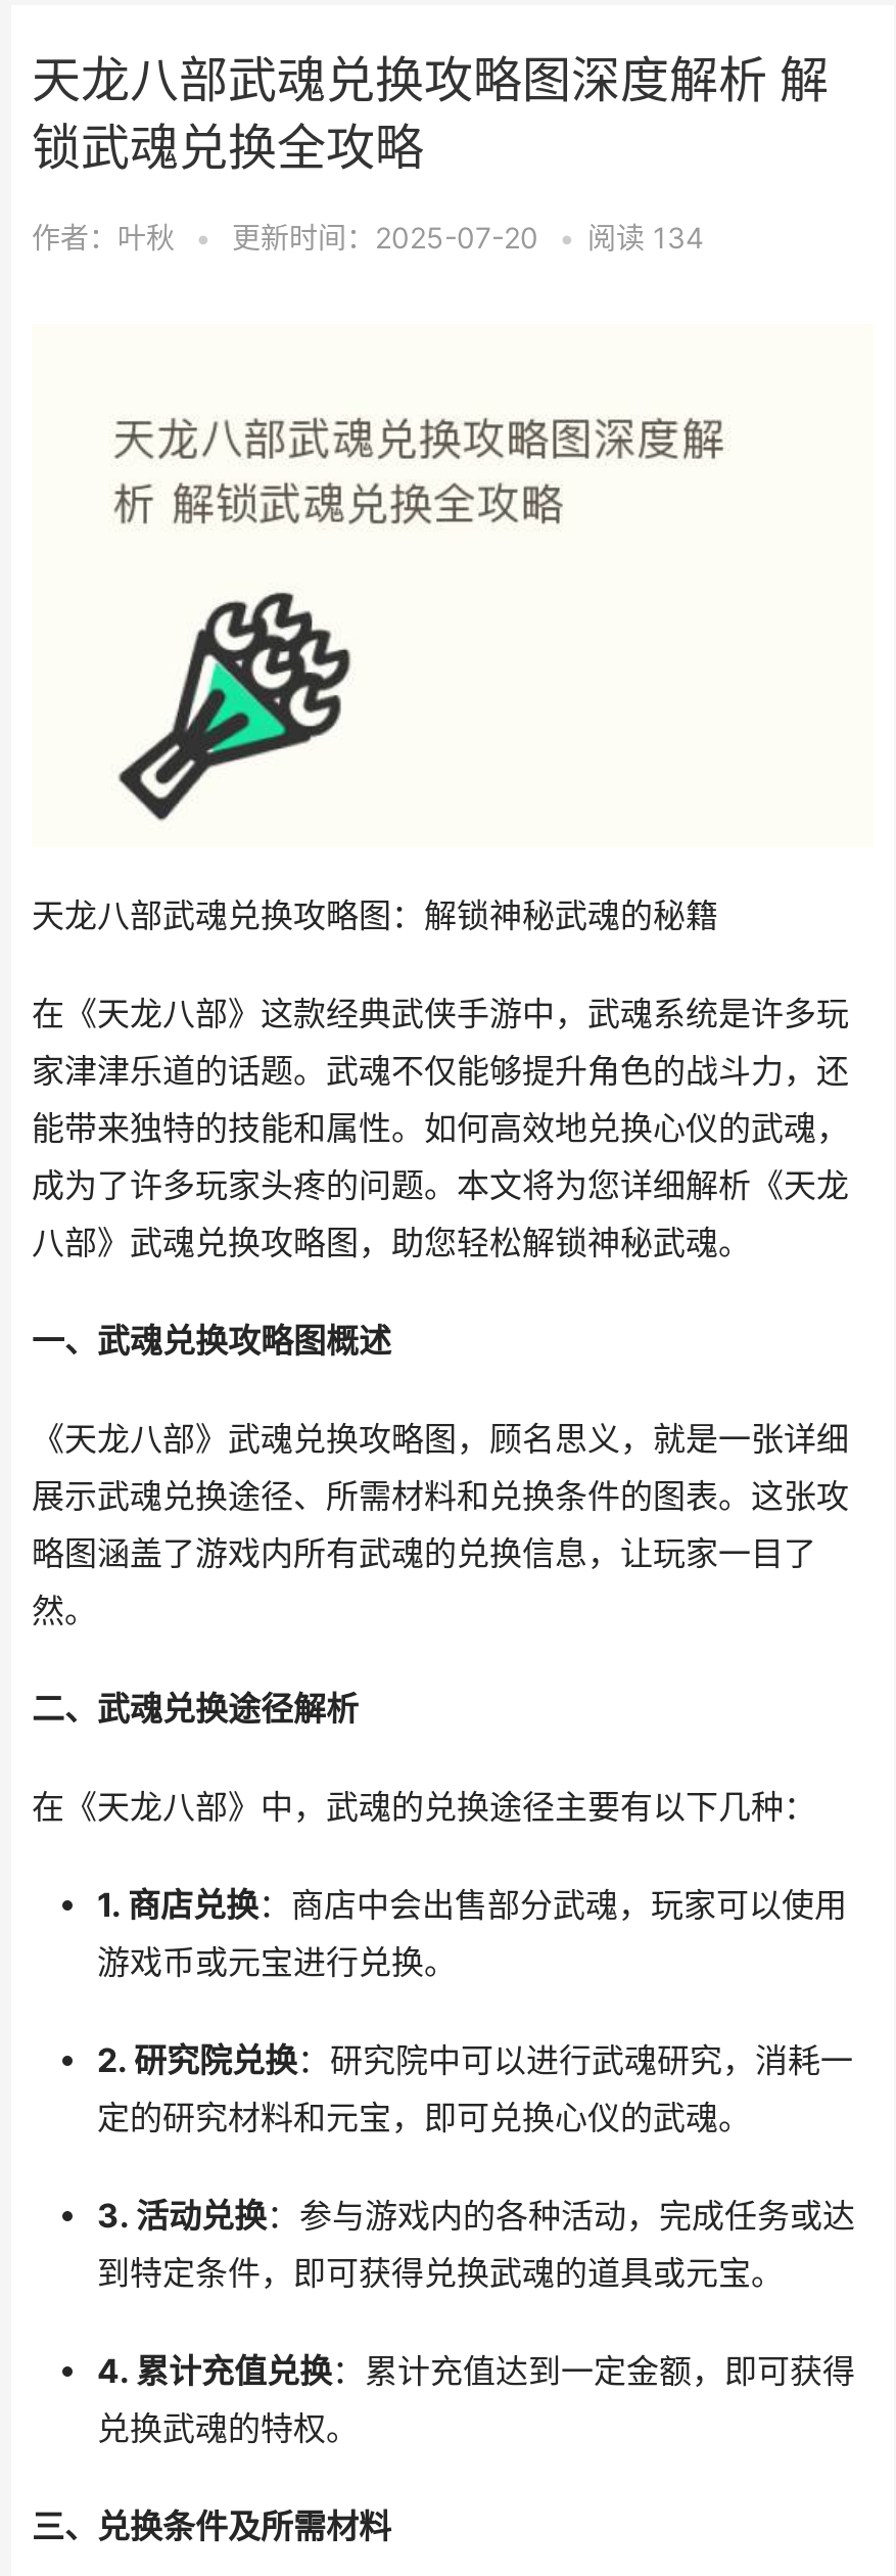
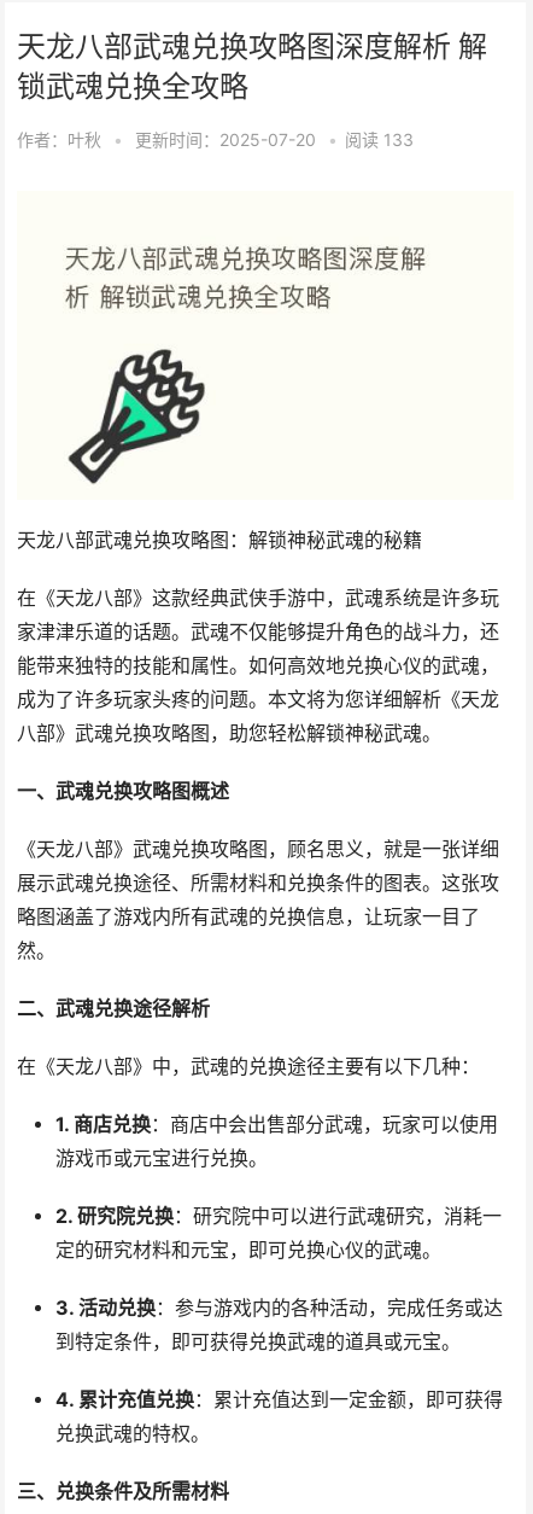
- 作者：叶秋 • 更新时间：2025-07-20 • 阅读134
+ 作者：叶秋 • 更新时间：2025-07-20 • 阅读133
